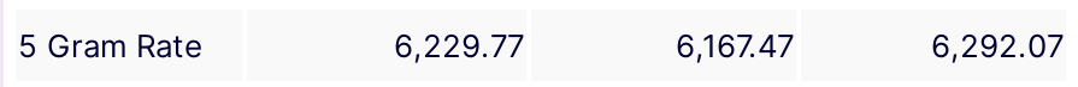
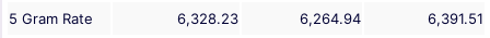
- 6,229.77
+ 6,328.23

- 6,167.47
+ 6,264.94

- 6,292.07
+ 6,391.51
